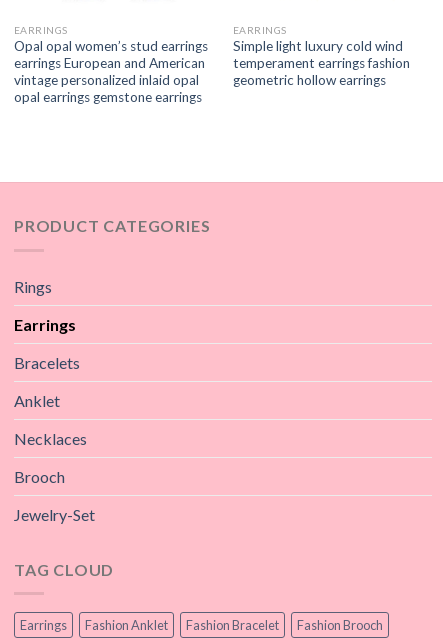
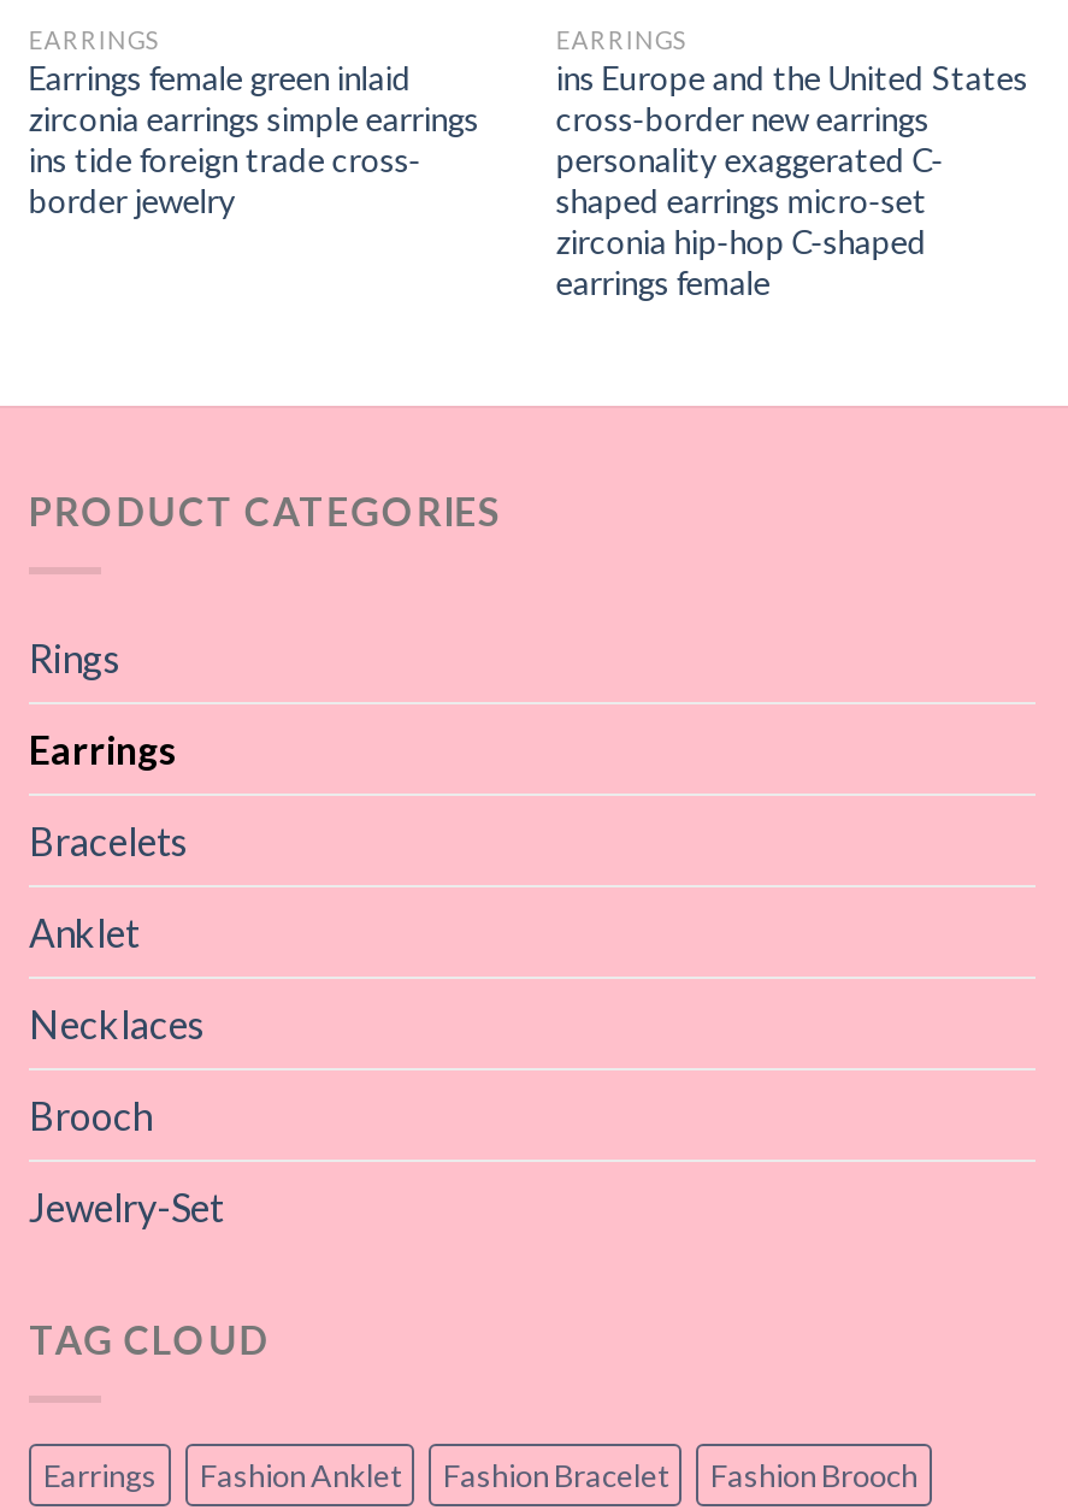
- Opal opal women’s stud earrings
- earrings European and American
- vintage personalized inlaid opal
- opal earrings gemstone earrings
+ Earrings female green inlaid
+ zirconia earrings simple earrings
+ ins tide foreign trade cross-
+ border jewelry

- Simple light luxury cold wind
- temperament earrings fashion
- geometric hollow earrings
+ ins Europe and the United States
+ cross-border new earrings
+ personality exaggerated C-
+ shaped earrings micro-set
+ zirconia hip-hop C-shaped
+ earrings female
